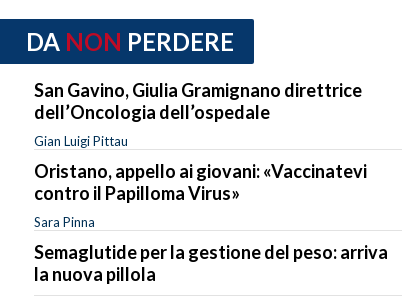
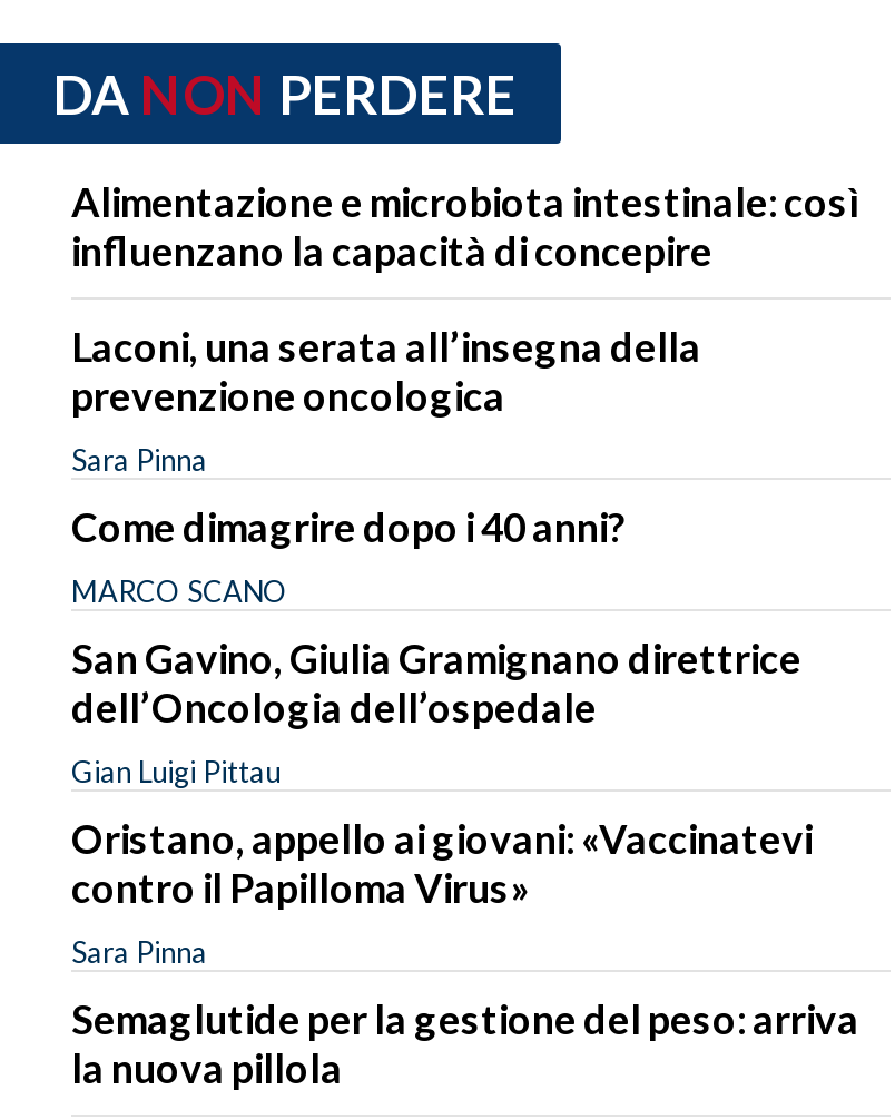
+ Alimentazione e microbiota intestinale: così
+ influenzano la capacità di concepire
+ Laconi, una serata all’insegna della
+ prevenzione oncologica
+ Sara Pinna
+ Come dimagrire dopo i 40 anni?
+ MARCO SCANO
